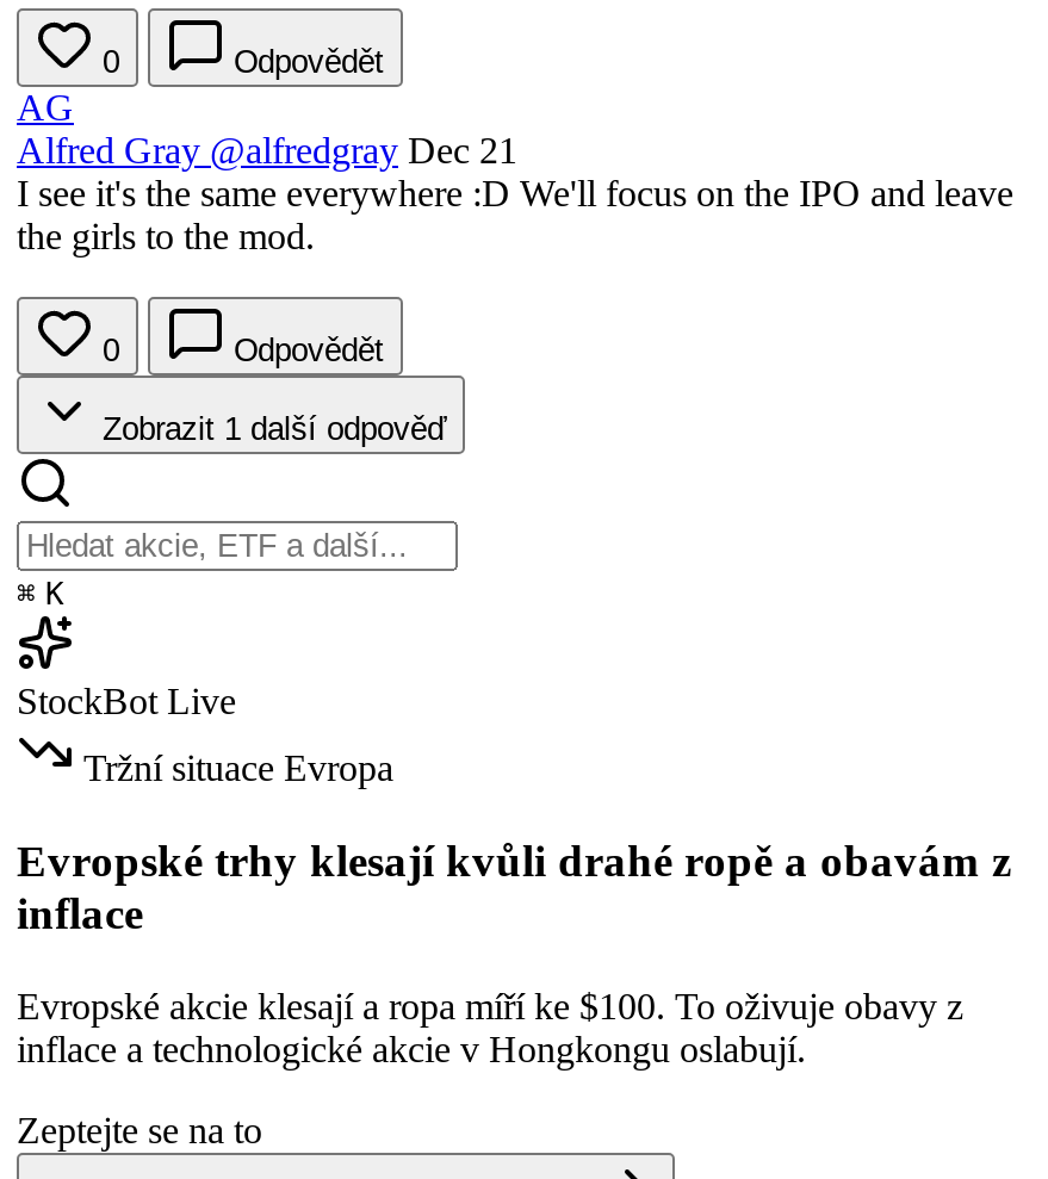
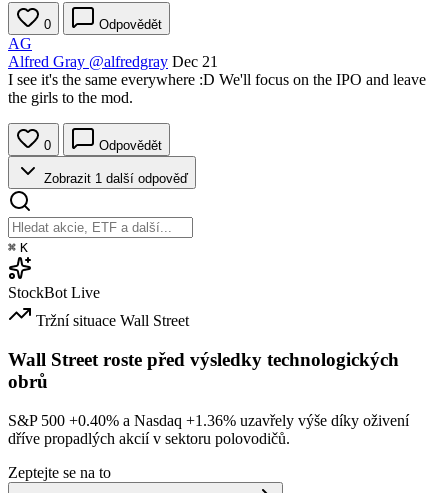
- Tržní situace Evropa
+ Tržní situace Wall Street

- Evropské trhy klesají kvůli drahé ropě a obavám z
- inflace
+ Wall Street roste před výsledky technologických
+ obrů

- Evropské akcie klesají a ropa míří ke $100. To oživuje obavy z
- inflace a technologické akcie v Hongkongu oslabují.
+ S&P 500 +0.40% a Nasdaq +1.36% uzavřely výše díky oživení
+ dříve propadlých akcií v sektoru polovodičů.
